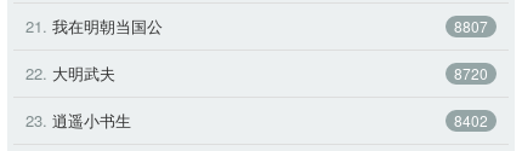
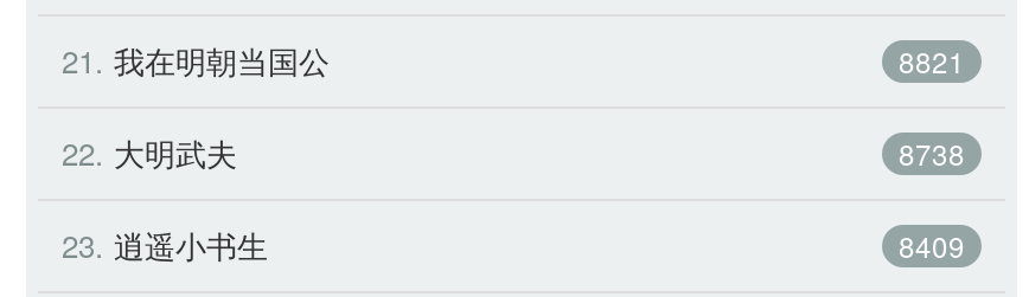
- 8807
+ 8821

- 8720
+ 8738

- 8402
+ 8409
